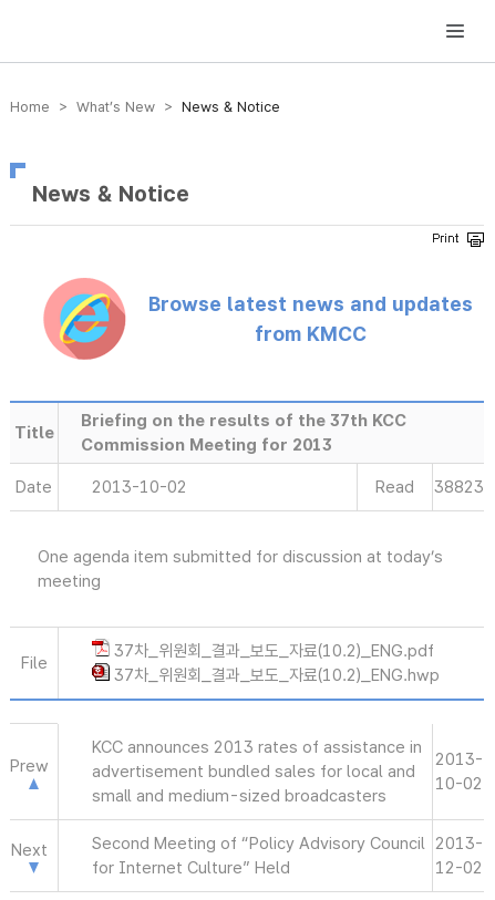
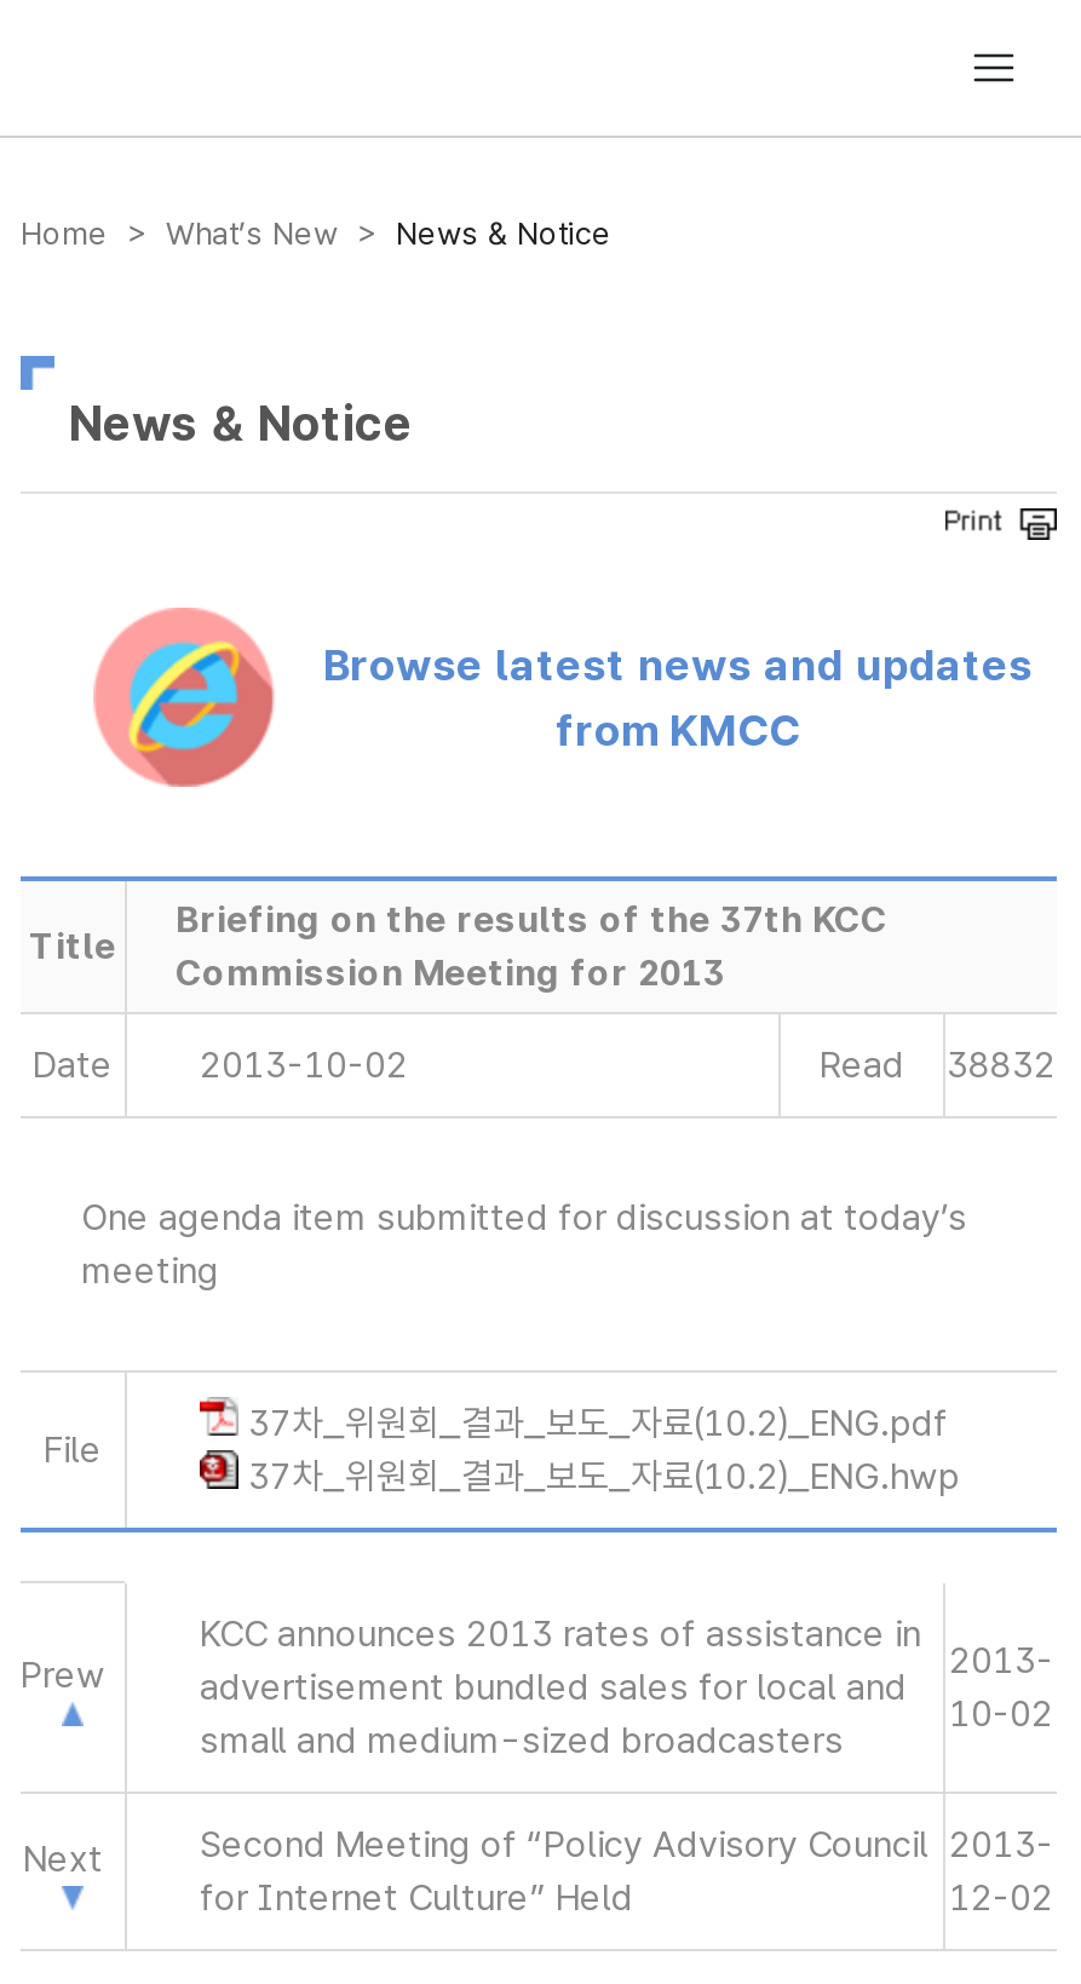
- Read 38823
+ Read 38832
